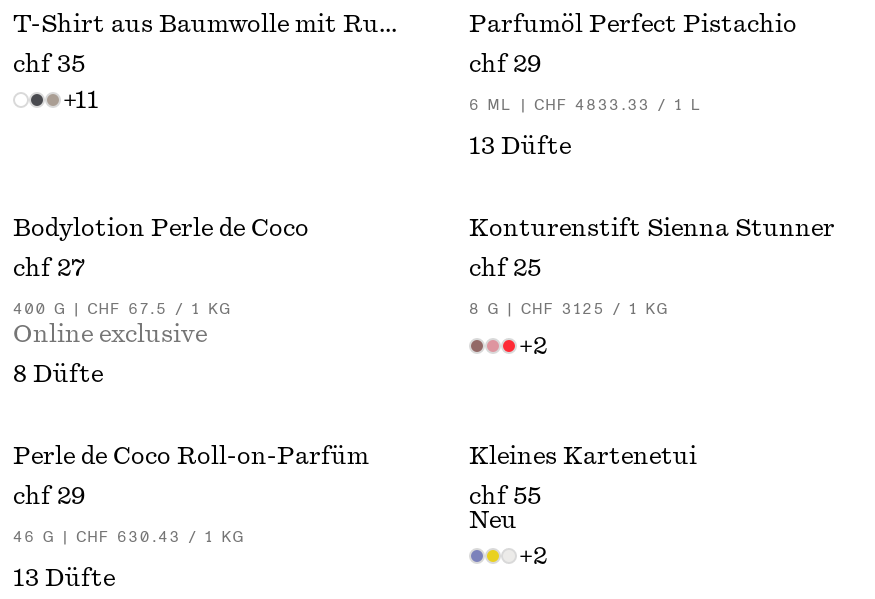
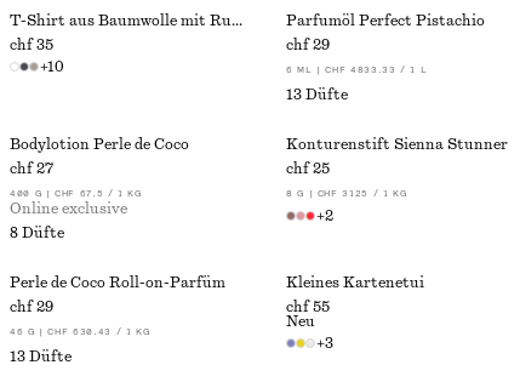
- +11
+ +10

- +2
+ +3
